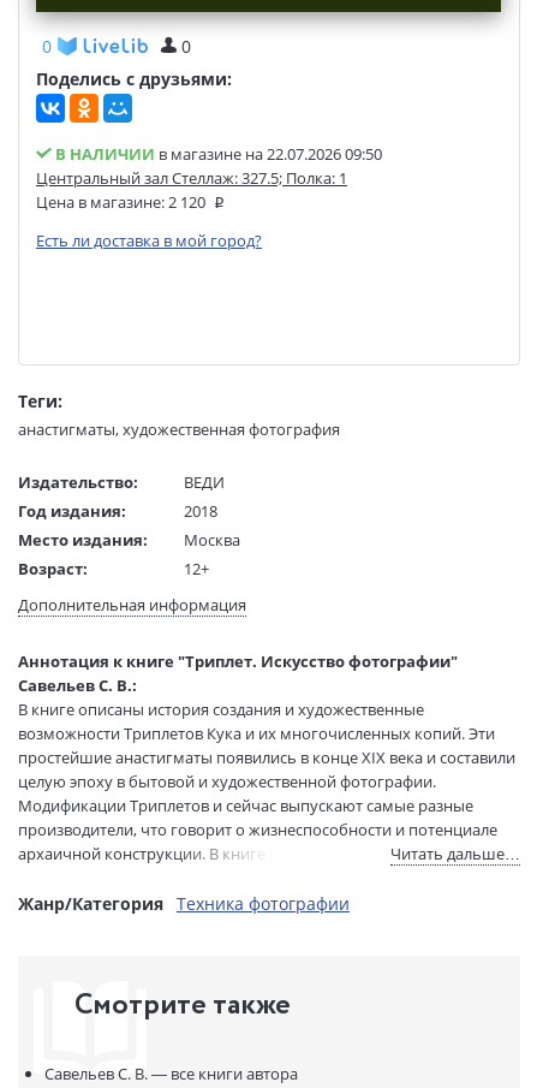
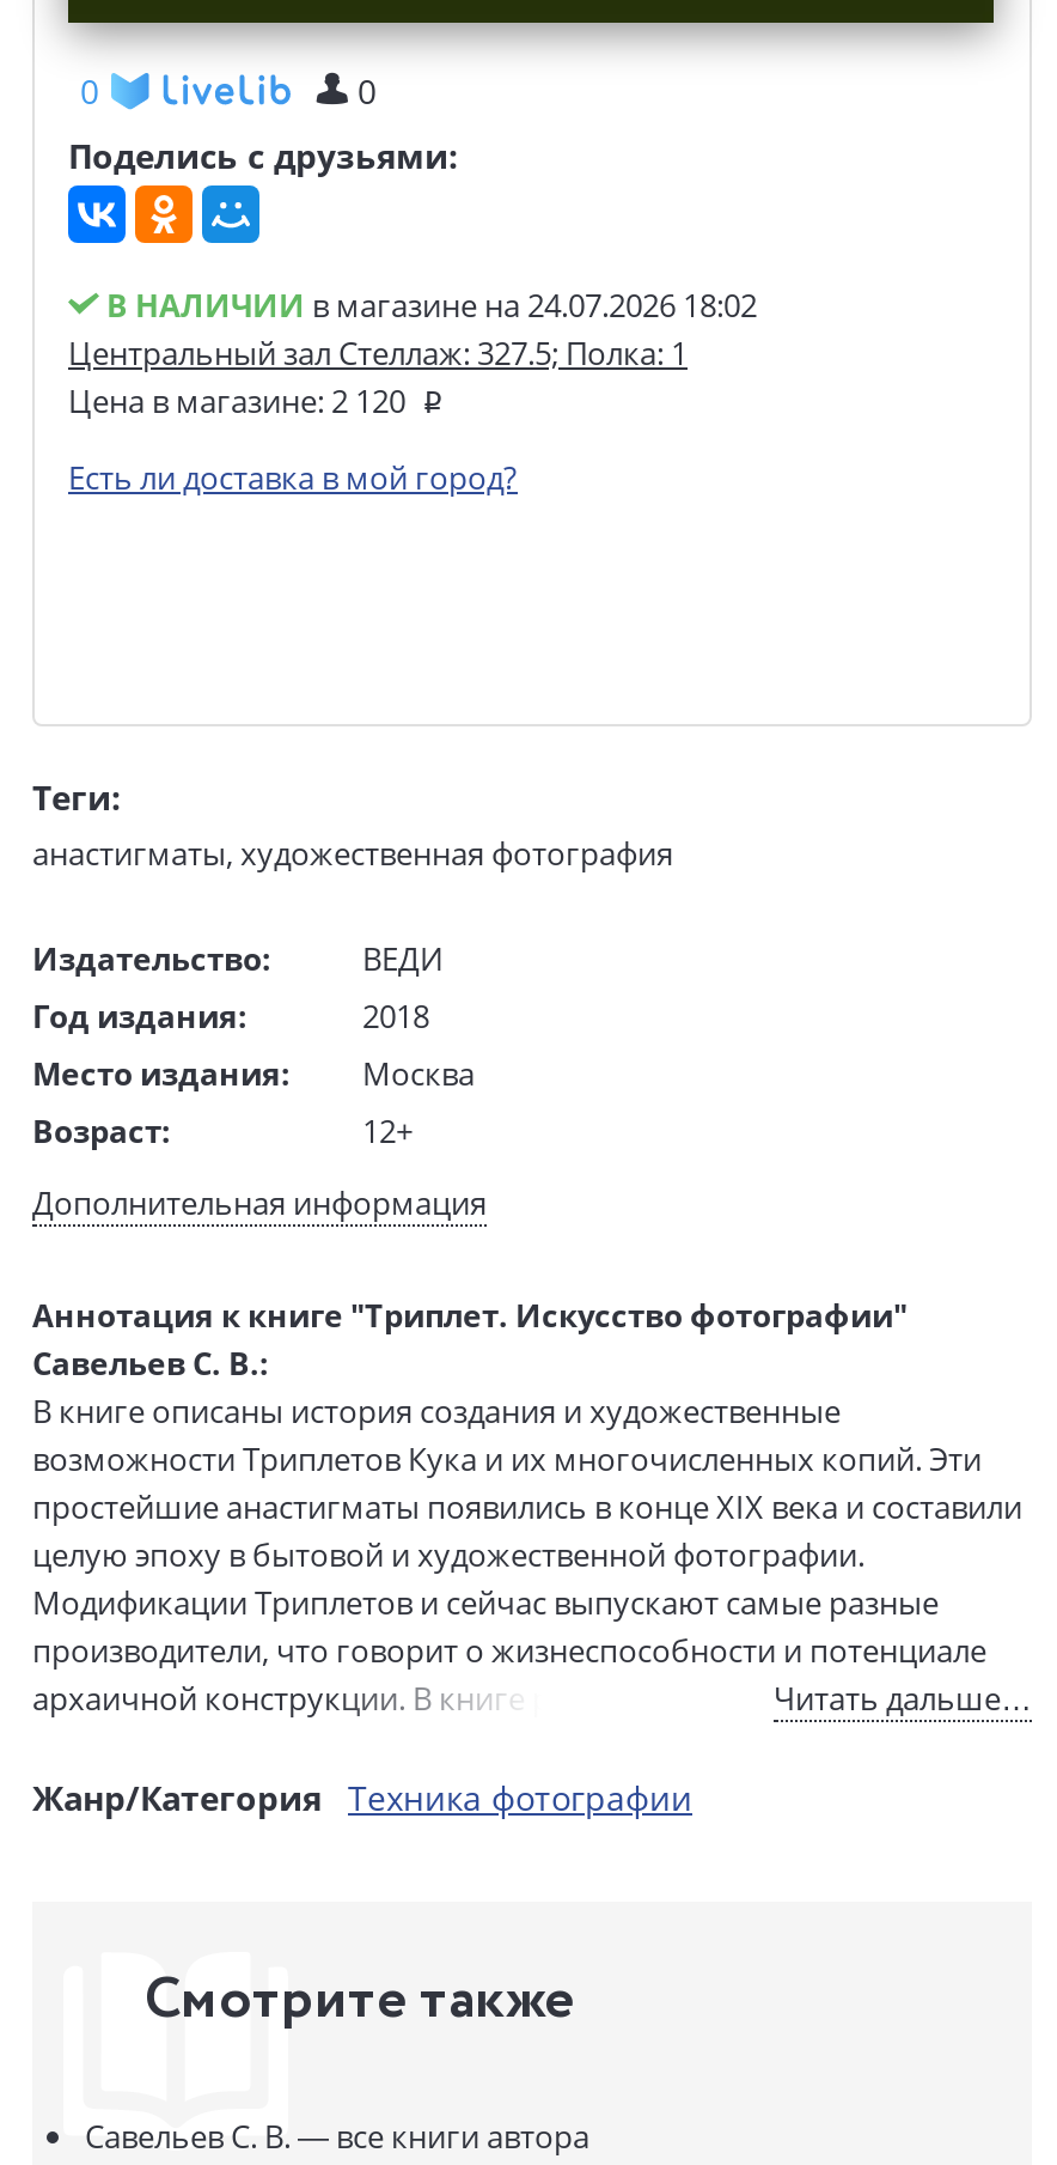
- В НАЛИЧИИ в магазине на 22.07.2026 09:50
+ В НАЛИЧИИ в магазине на 24.07.2026 18:02
